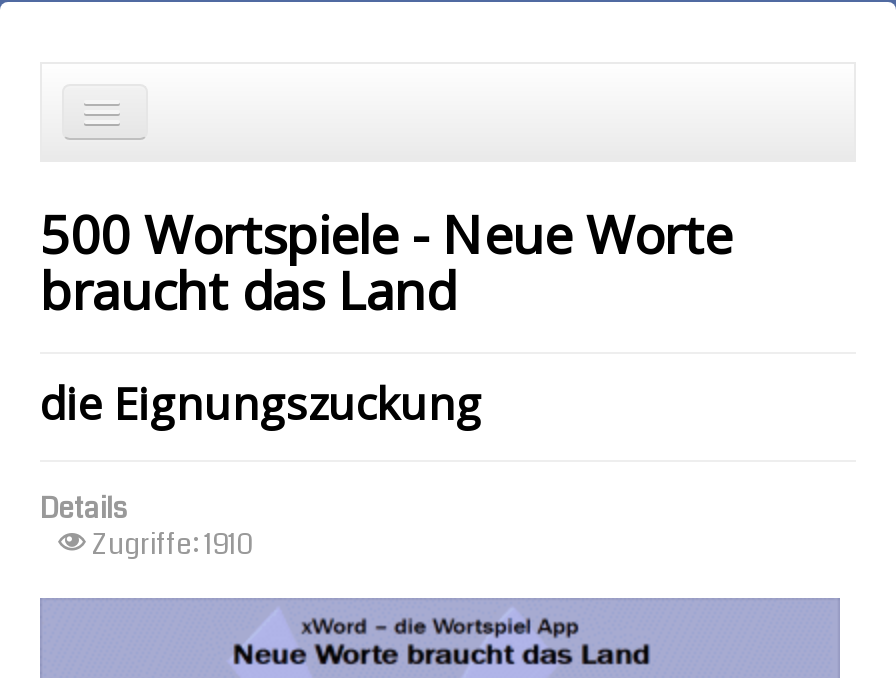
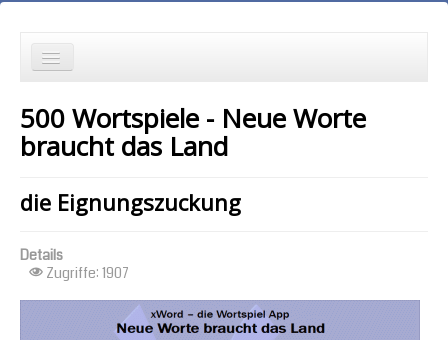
- Zugriffe: 1910
+ Zugriffe: 1907
